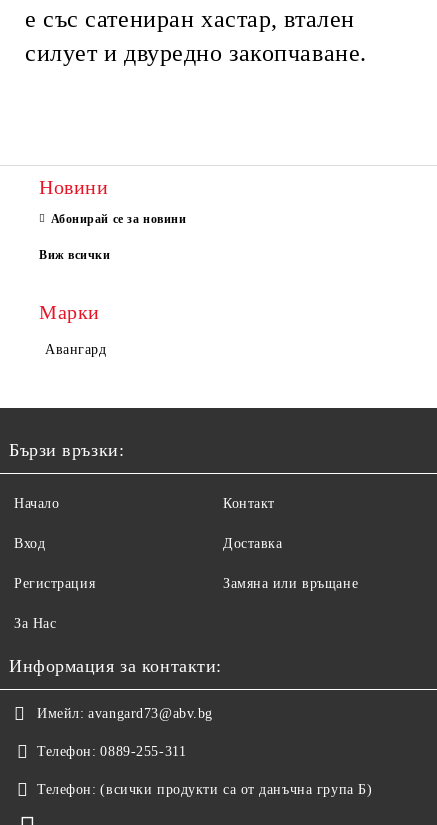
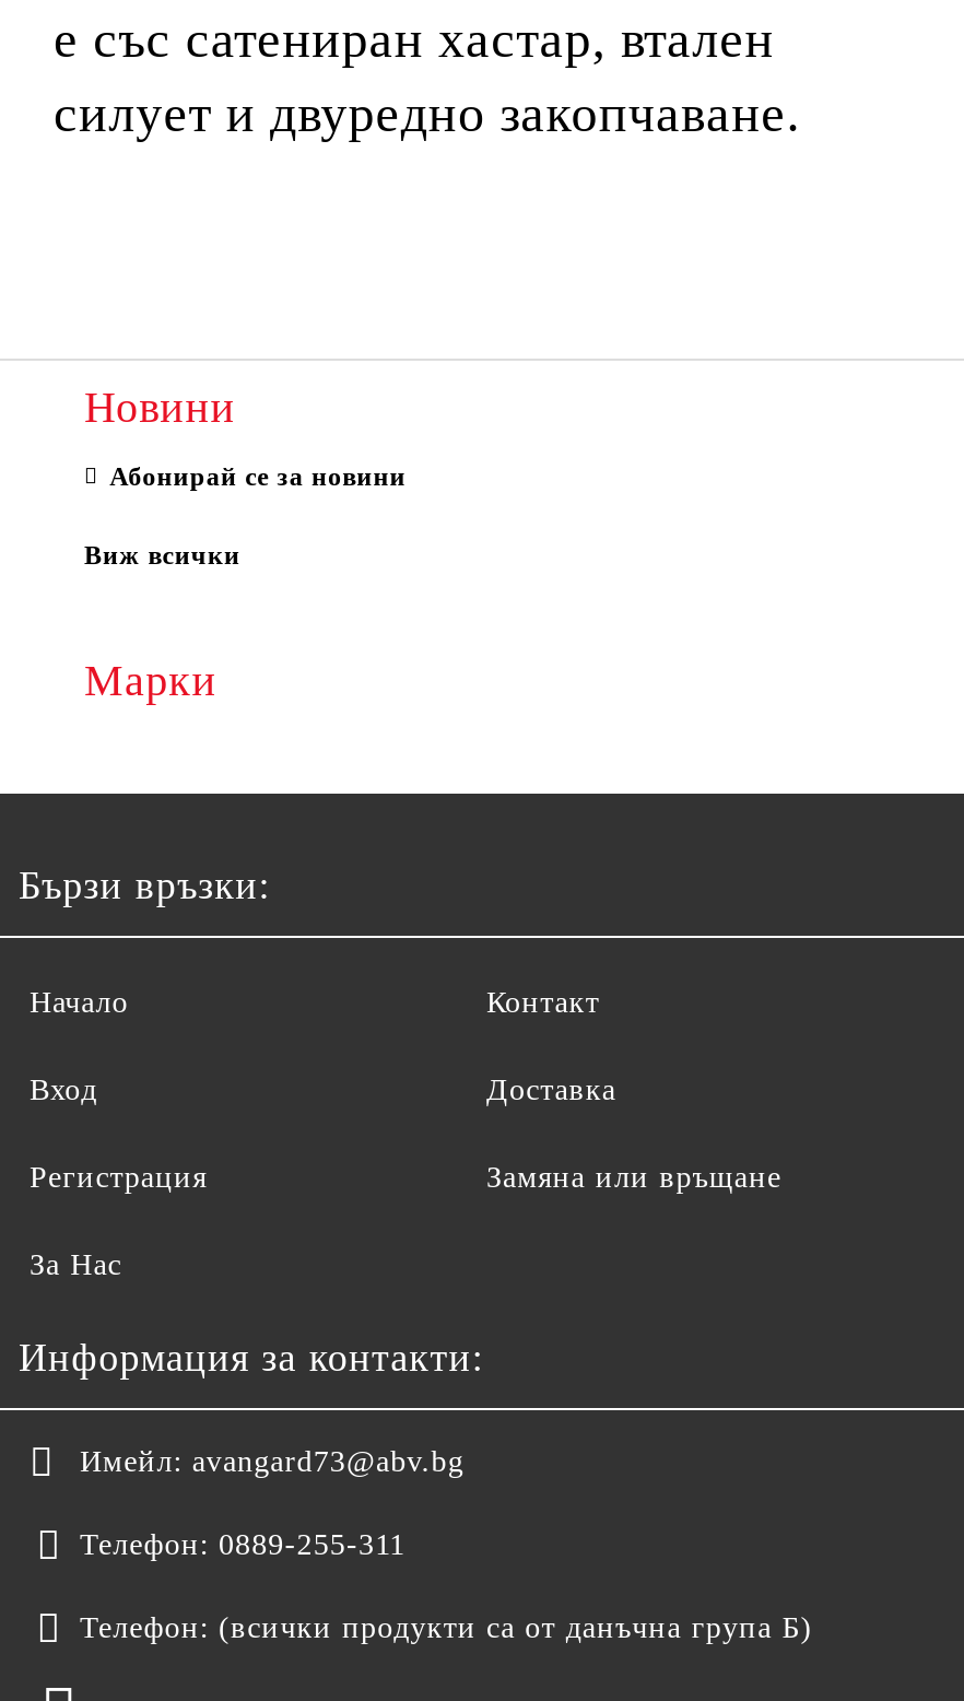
- Авангард
